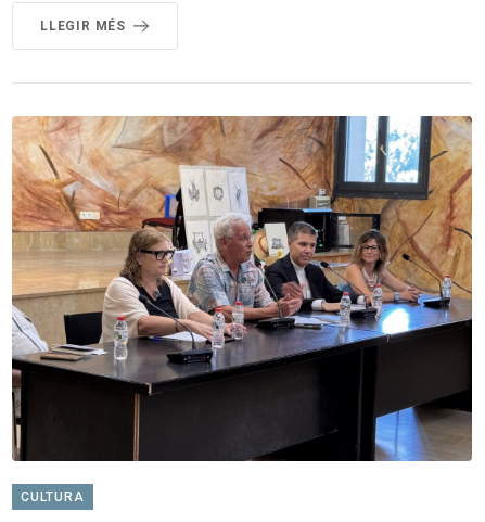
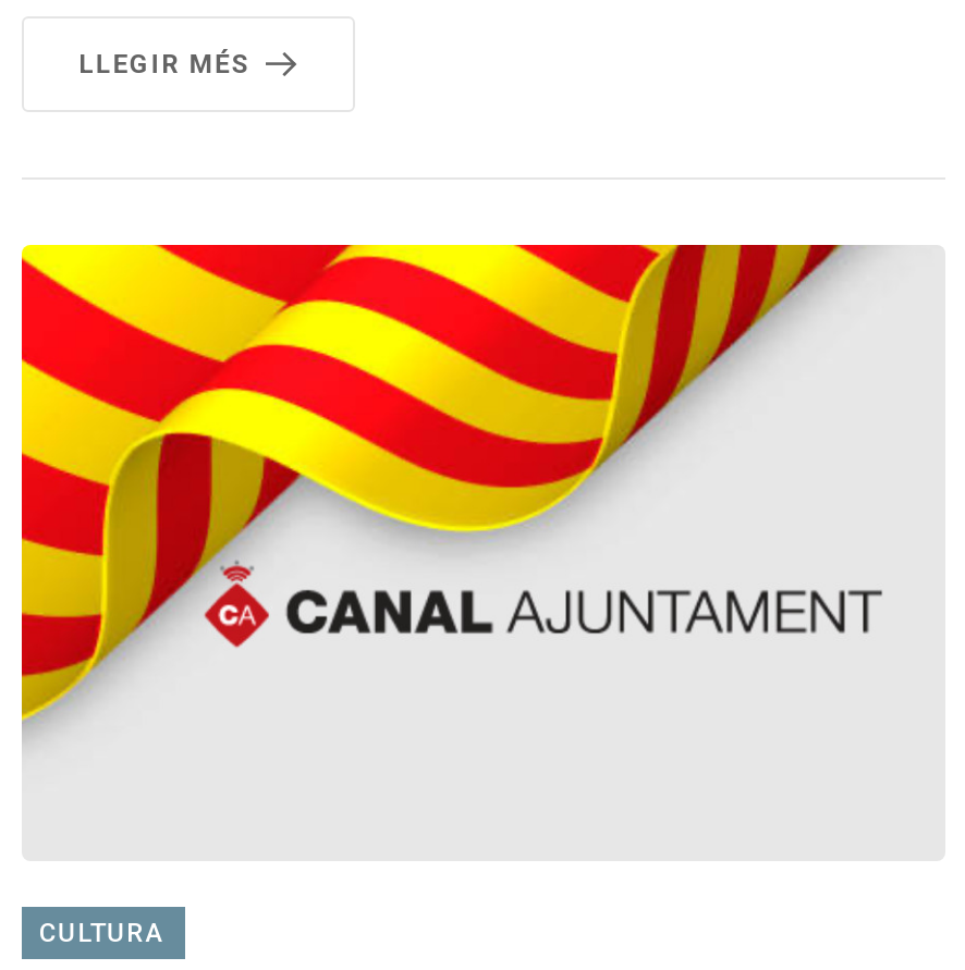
- [image]
+ [image]
